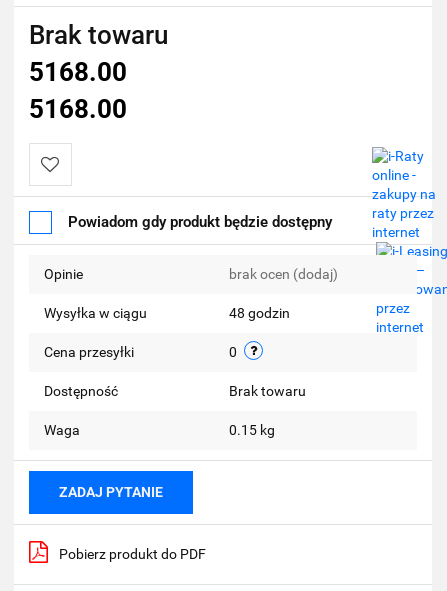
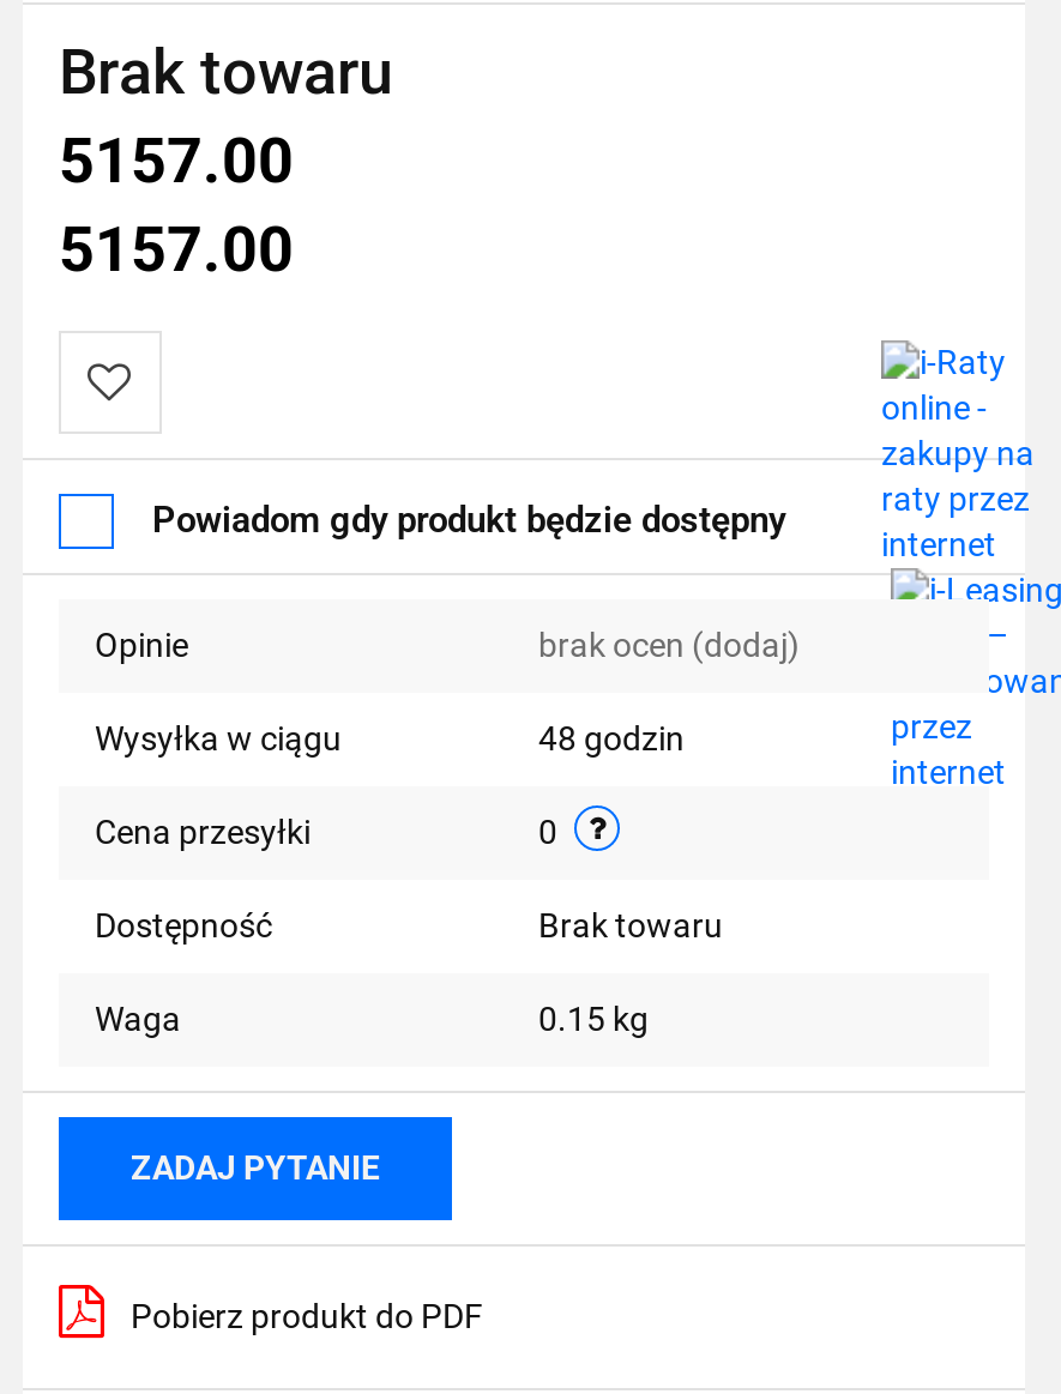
- 5168.00
+ 5157.00

- 5168.00
+ 5157.00
